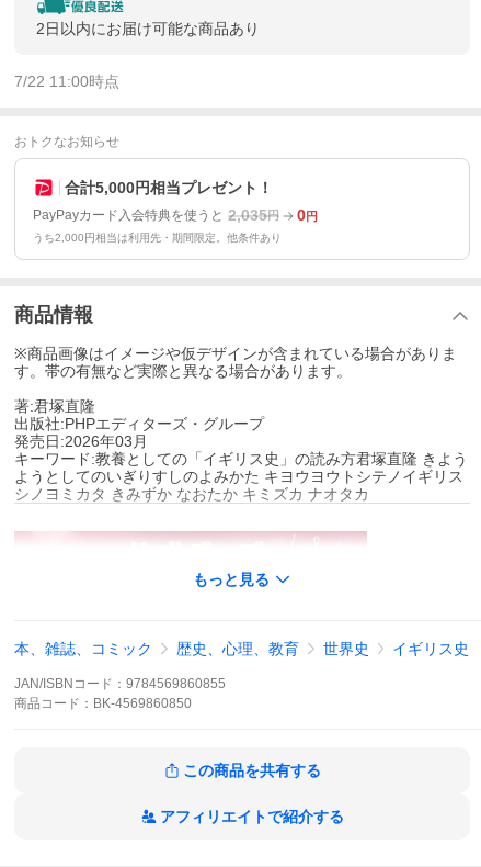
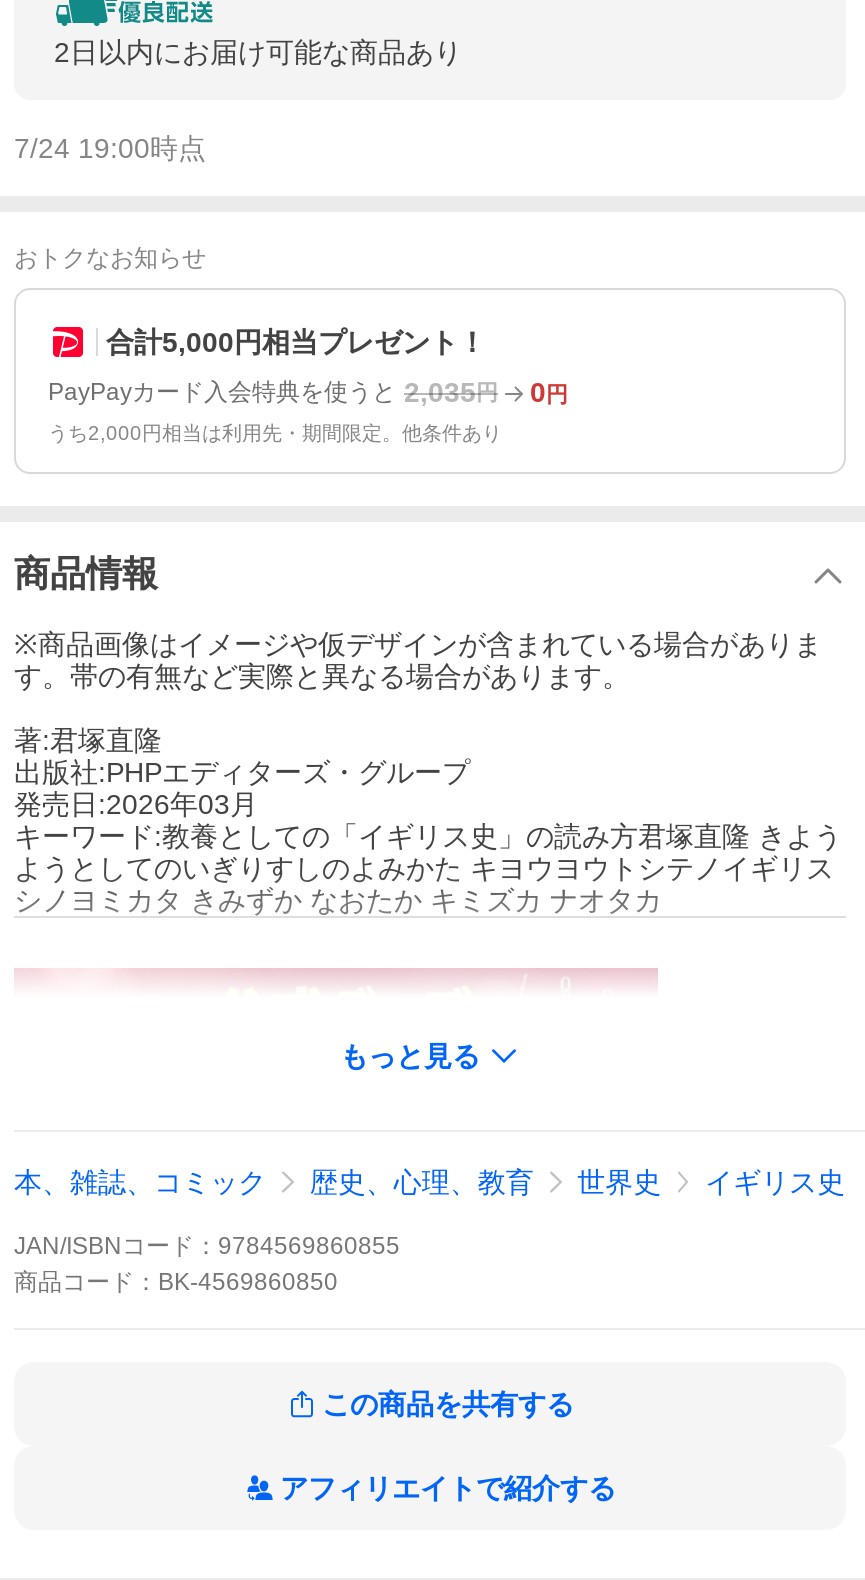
- 7/22 11:00時点
+ 7/24 19:00時点
